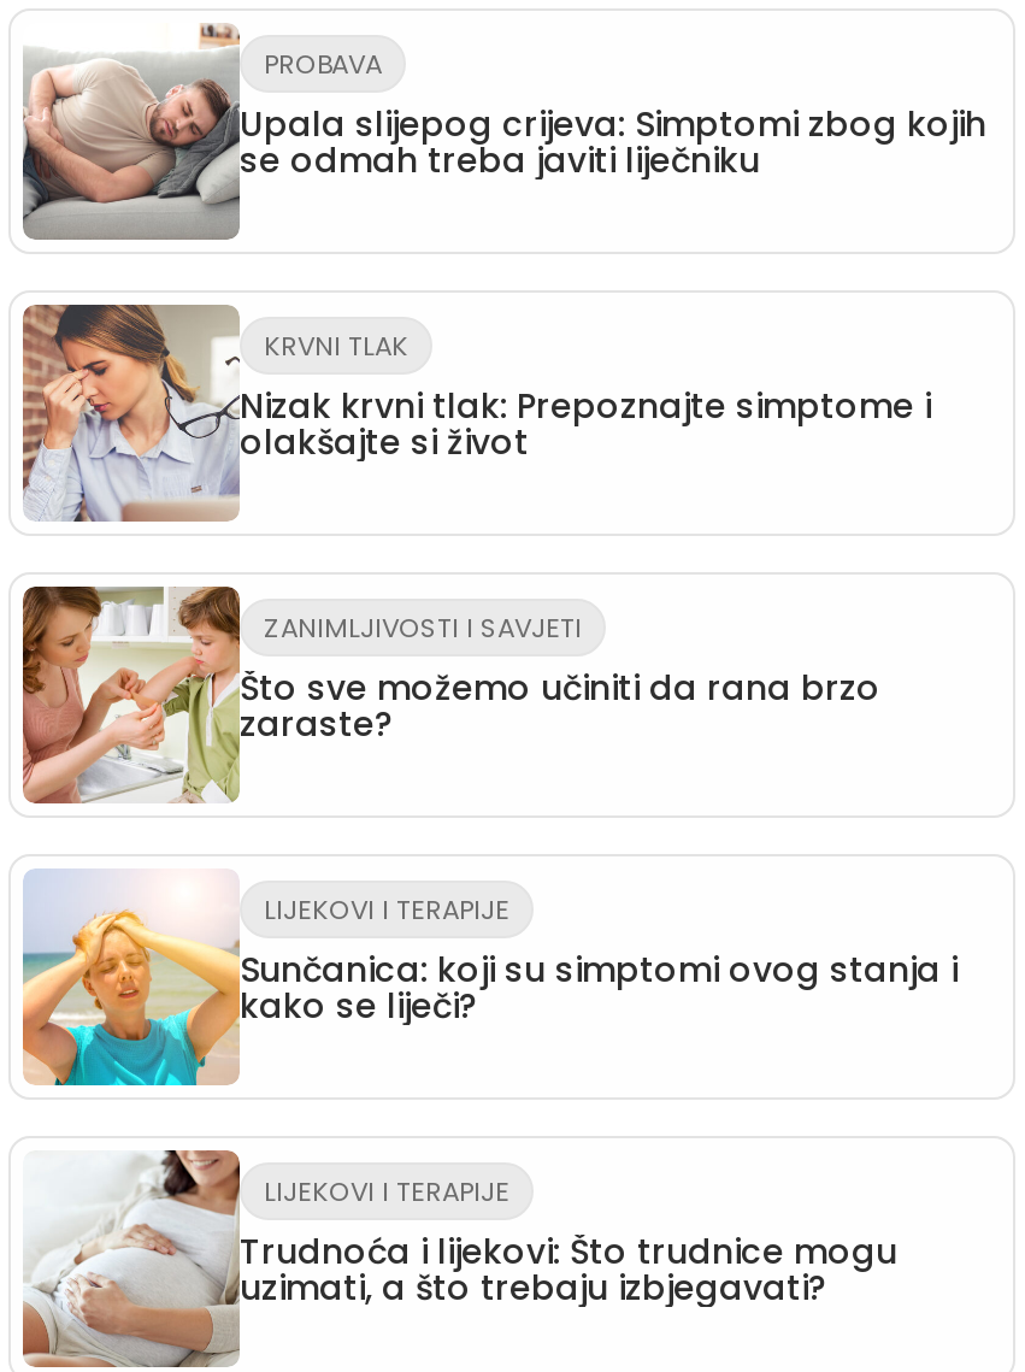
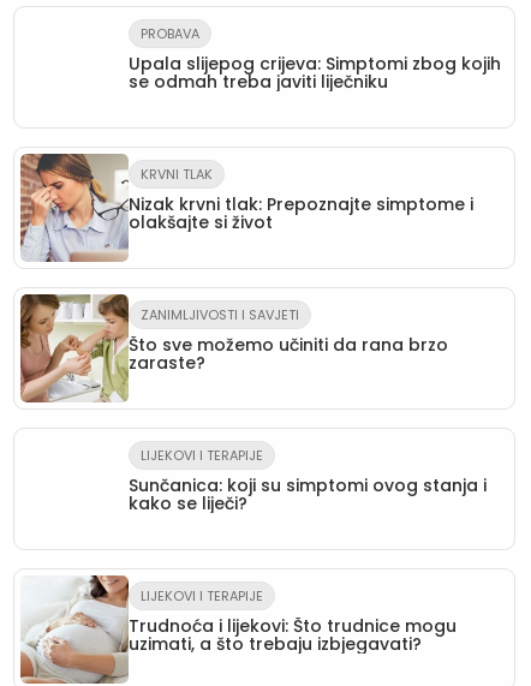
- [image]

- [image]
